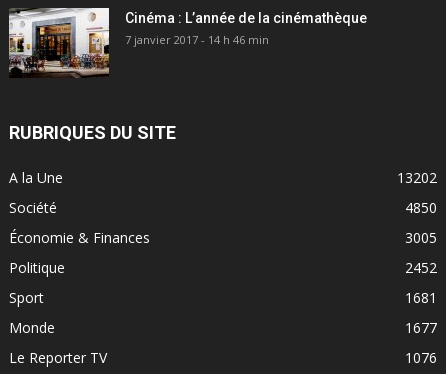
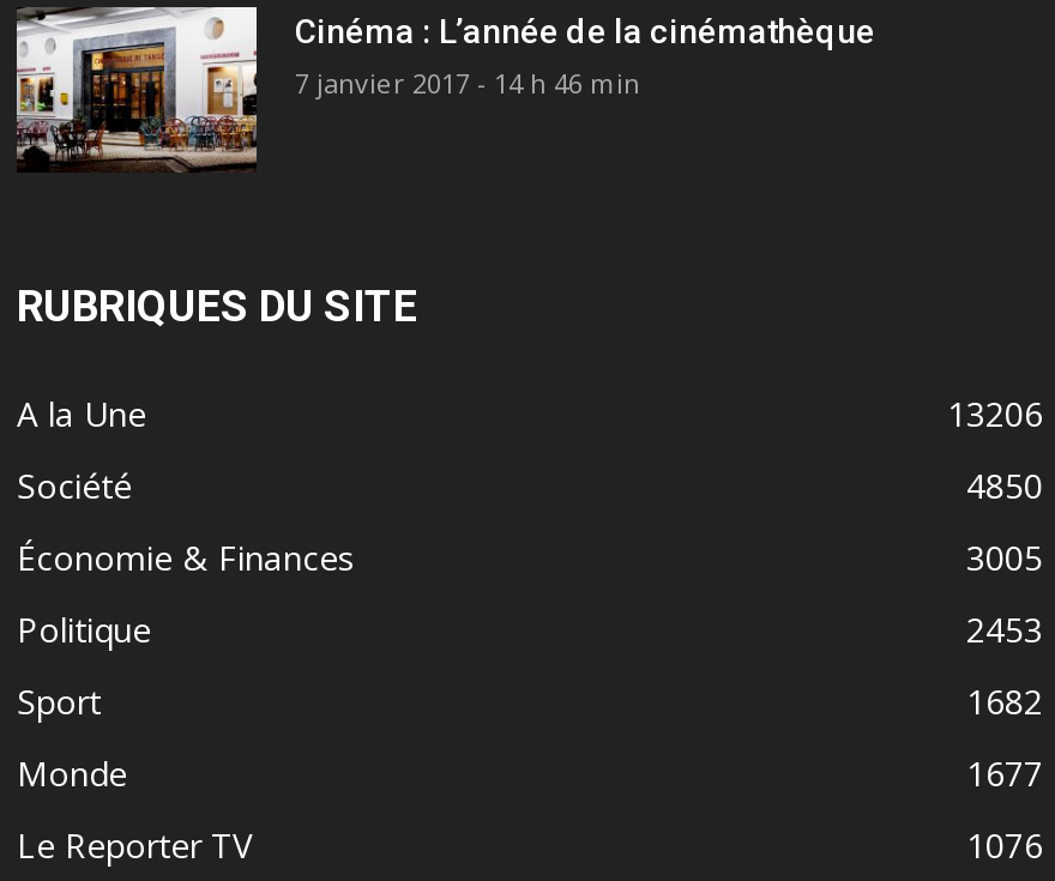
- 13202
+ 13206

- 2452
+ 2453

- 1681
+ 1682
